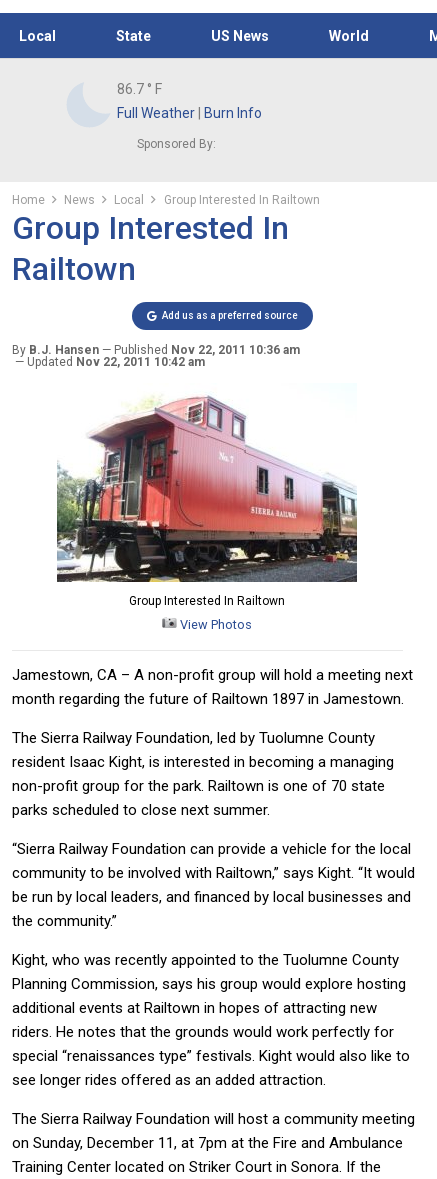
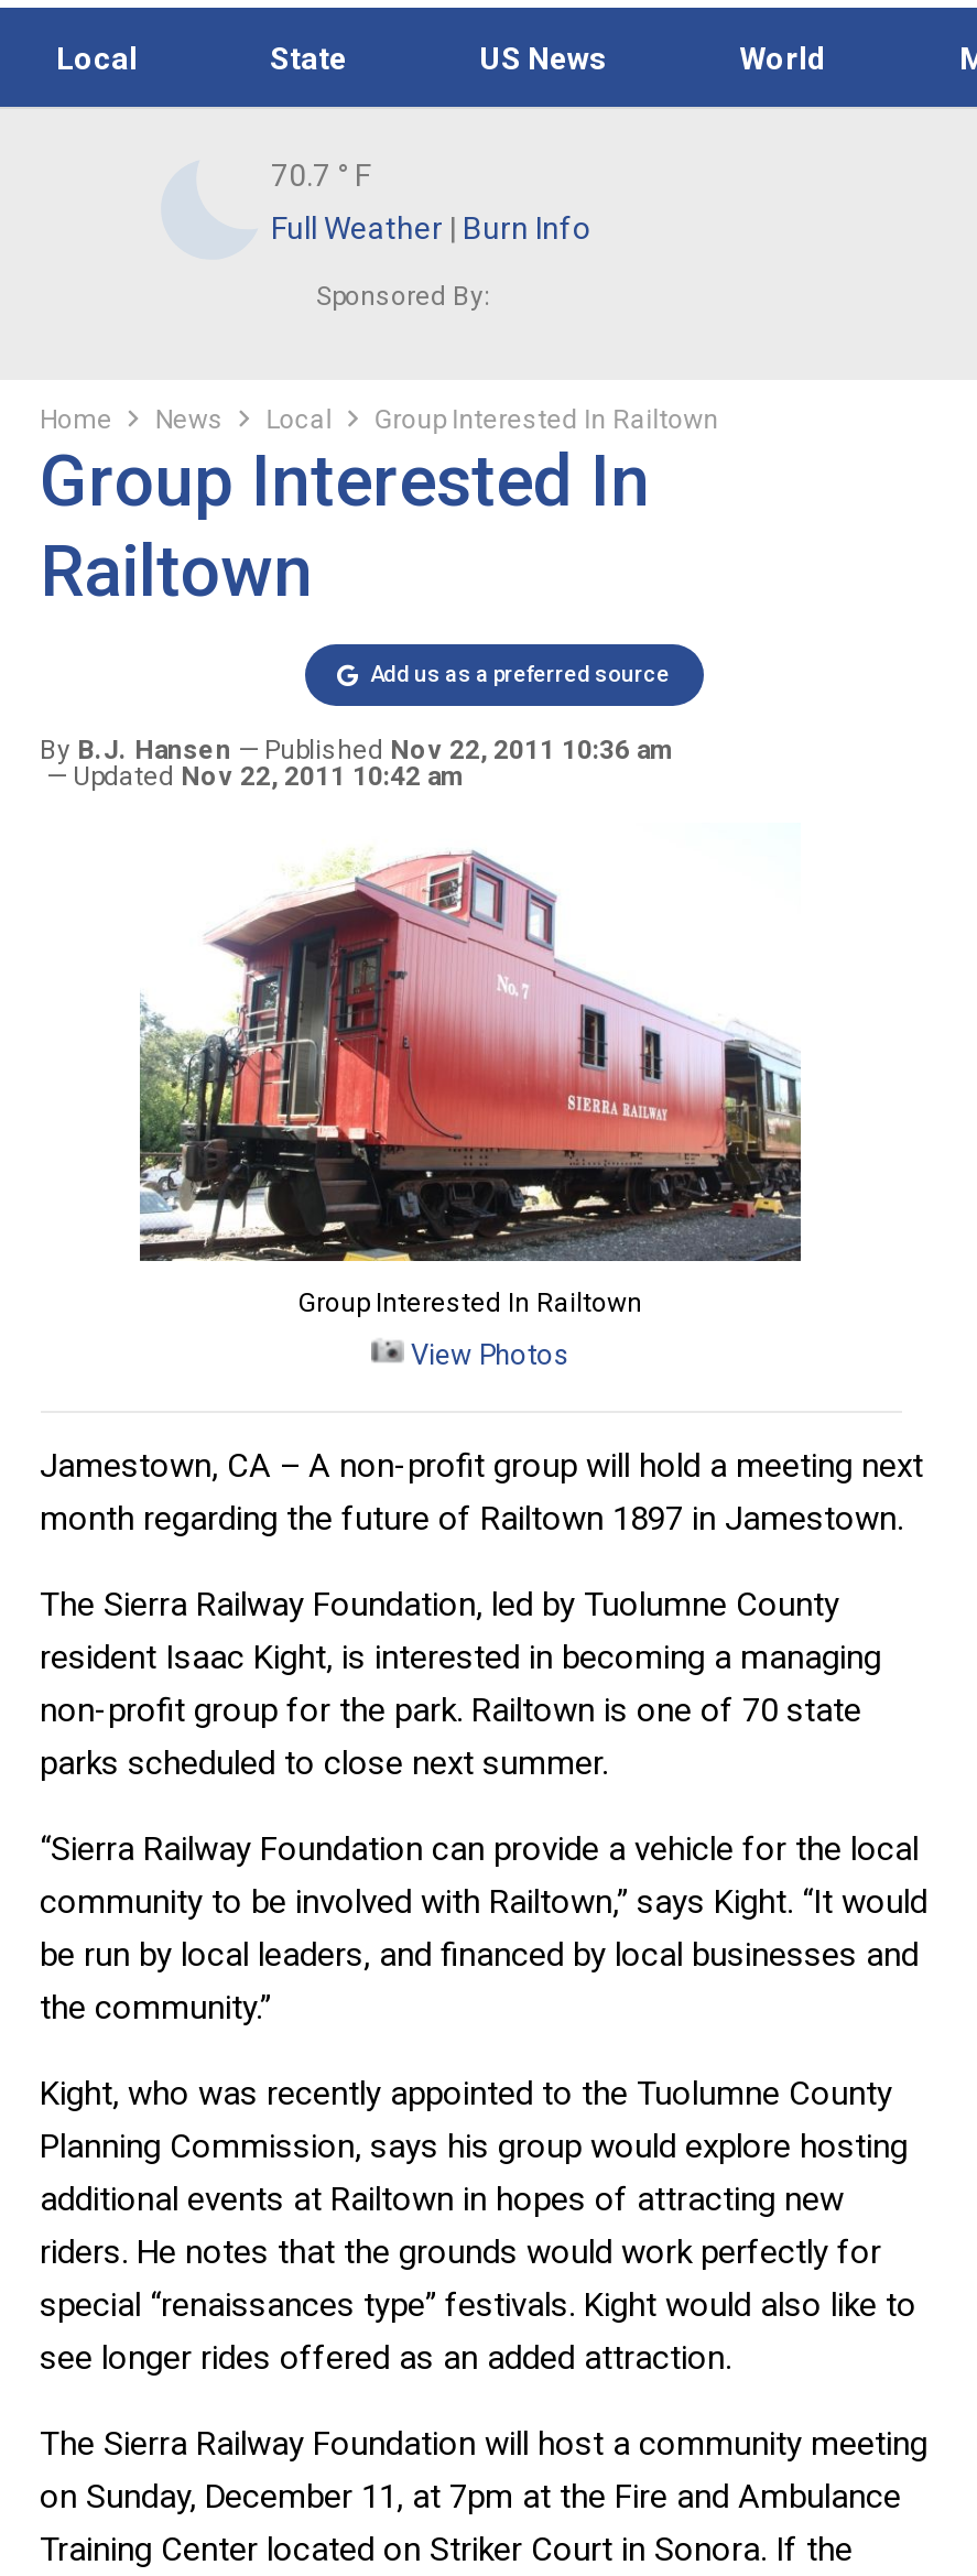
- 86.7 ° F
+ 70.7 ° F
